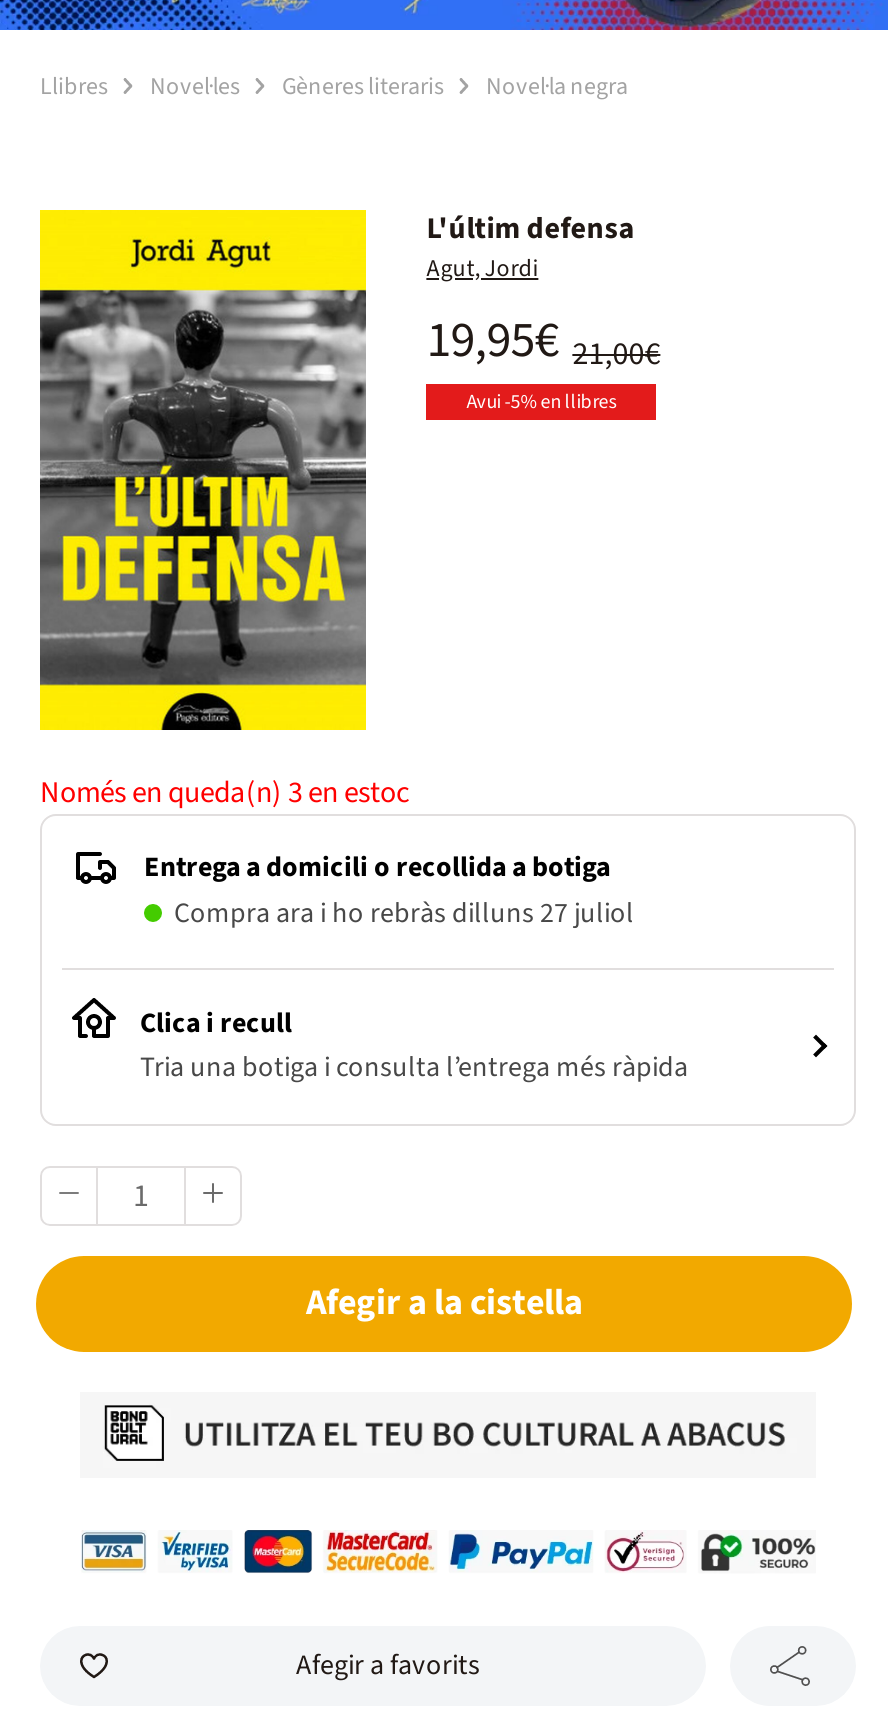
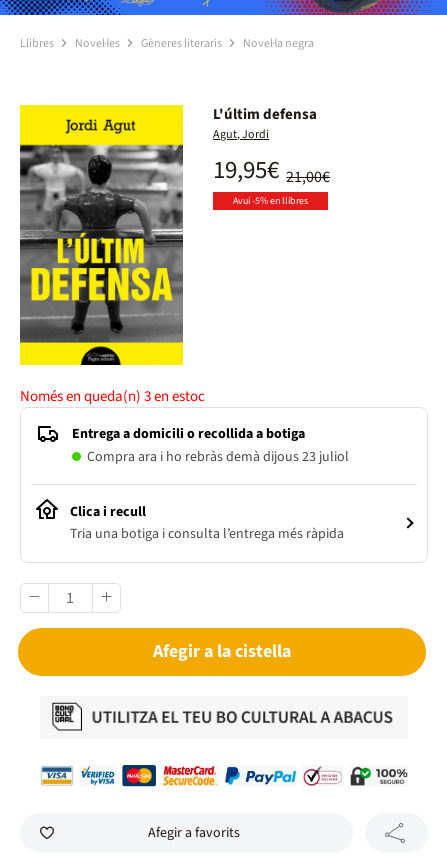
- Compra ara i ho rebràs dilluns 27 juliol
+ Compra ara i ho rebràs demà dijous 23 juliol
